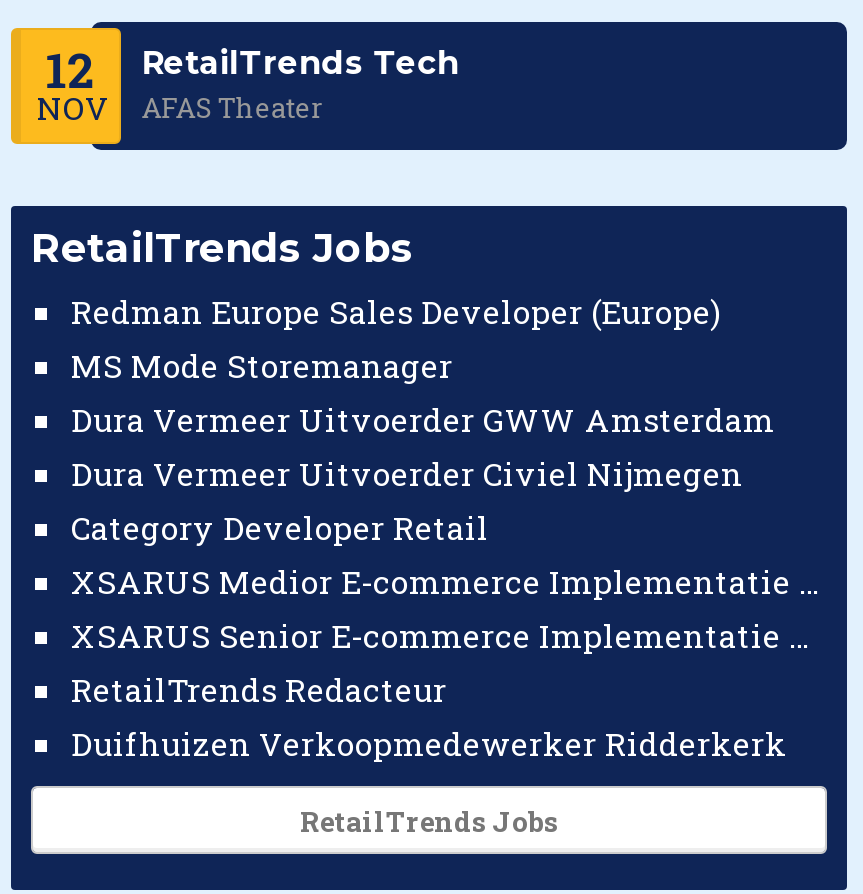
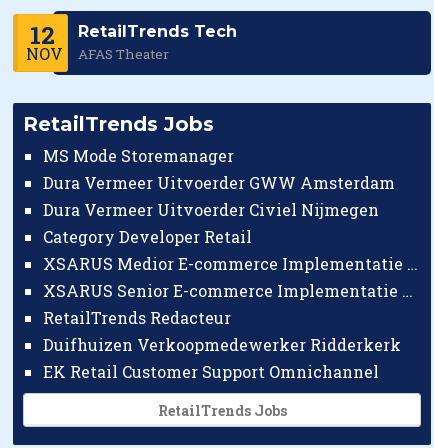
- Redman Europe Sales Developer (Europe)

moved up: MS Mode Storemanager | Dura Vermeer Uitvoerder GWW Amsterdam | Dura Vermeer Uitvoerder Civiel Nijmegen | Category Developer Retail | RetailTrends Redacteur | Duifhuizen Verkoopmedewerker Ridderkerk

+ EK Retail Customer Support Omnichannel
